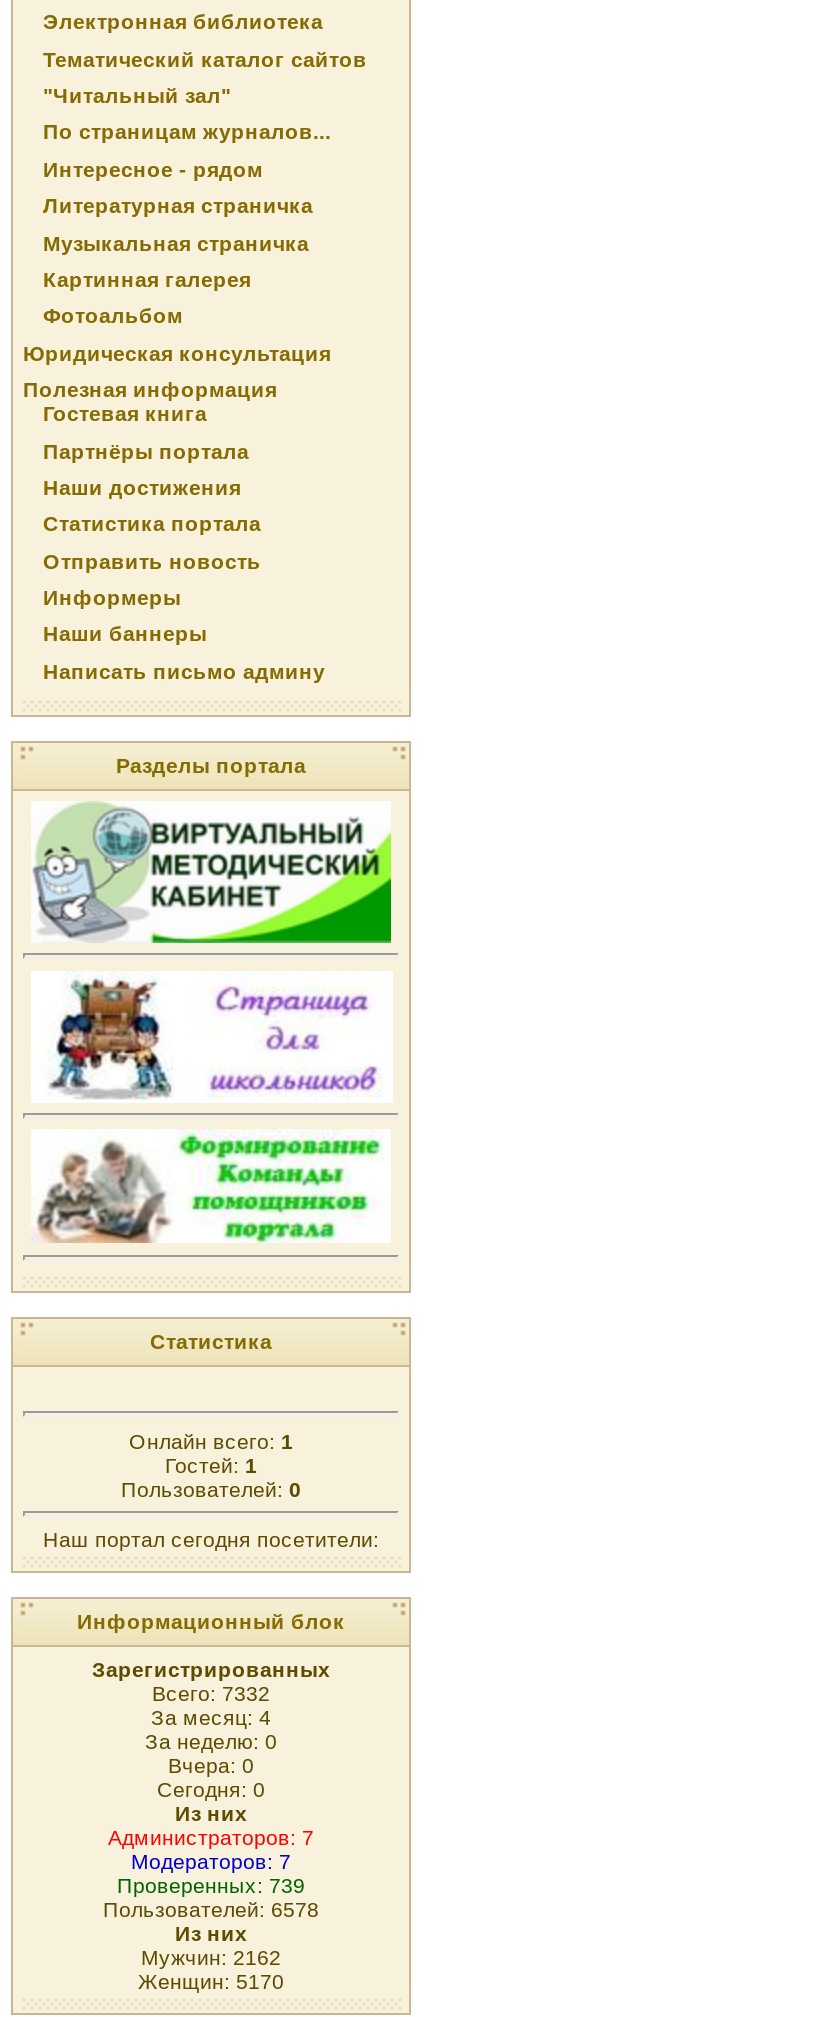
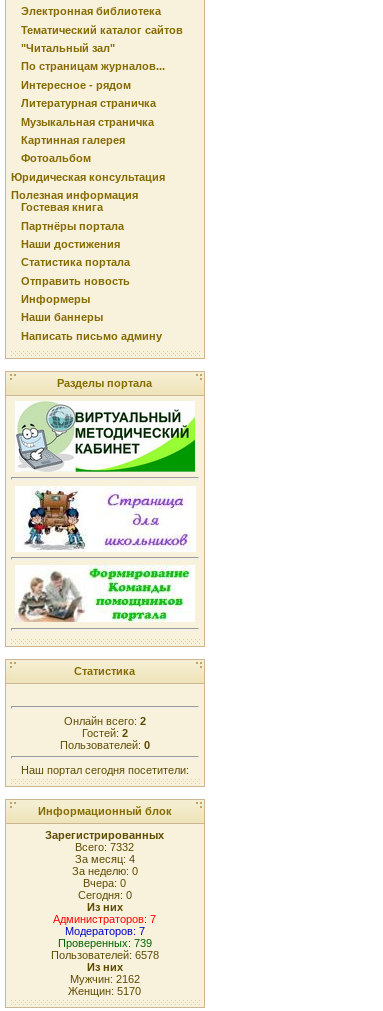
- Онлайн всего: 1
+ Онлайн всего: 2

- Гостей: 1
+ Гостей: 2
